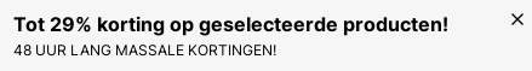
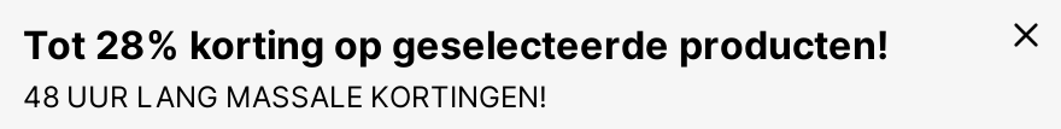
- Tot 29% korting op geselecteerde producten!
+ Tot 28% korting op geselecteerde producten!
